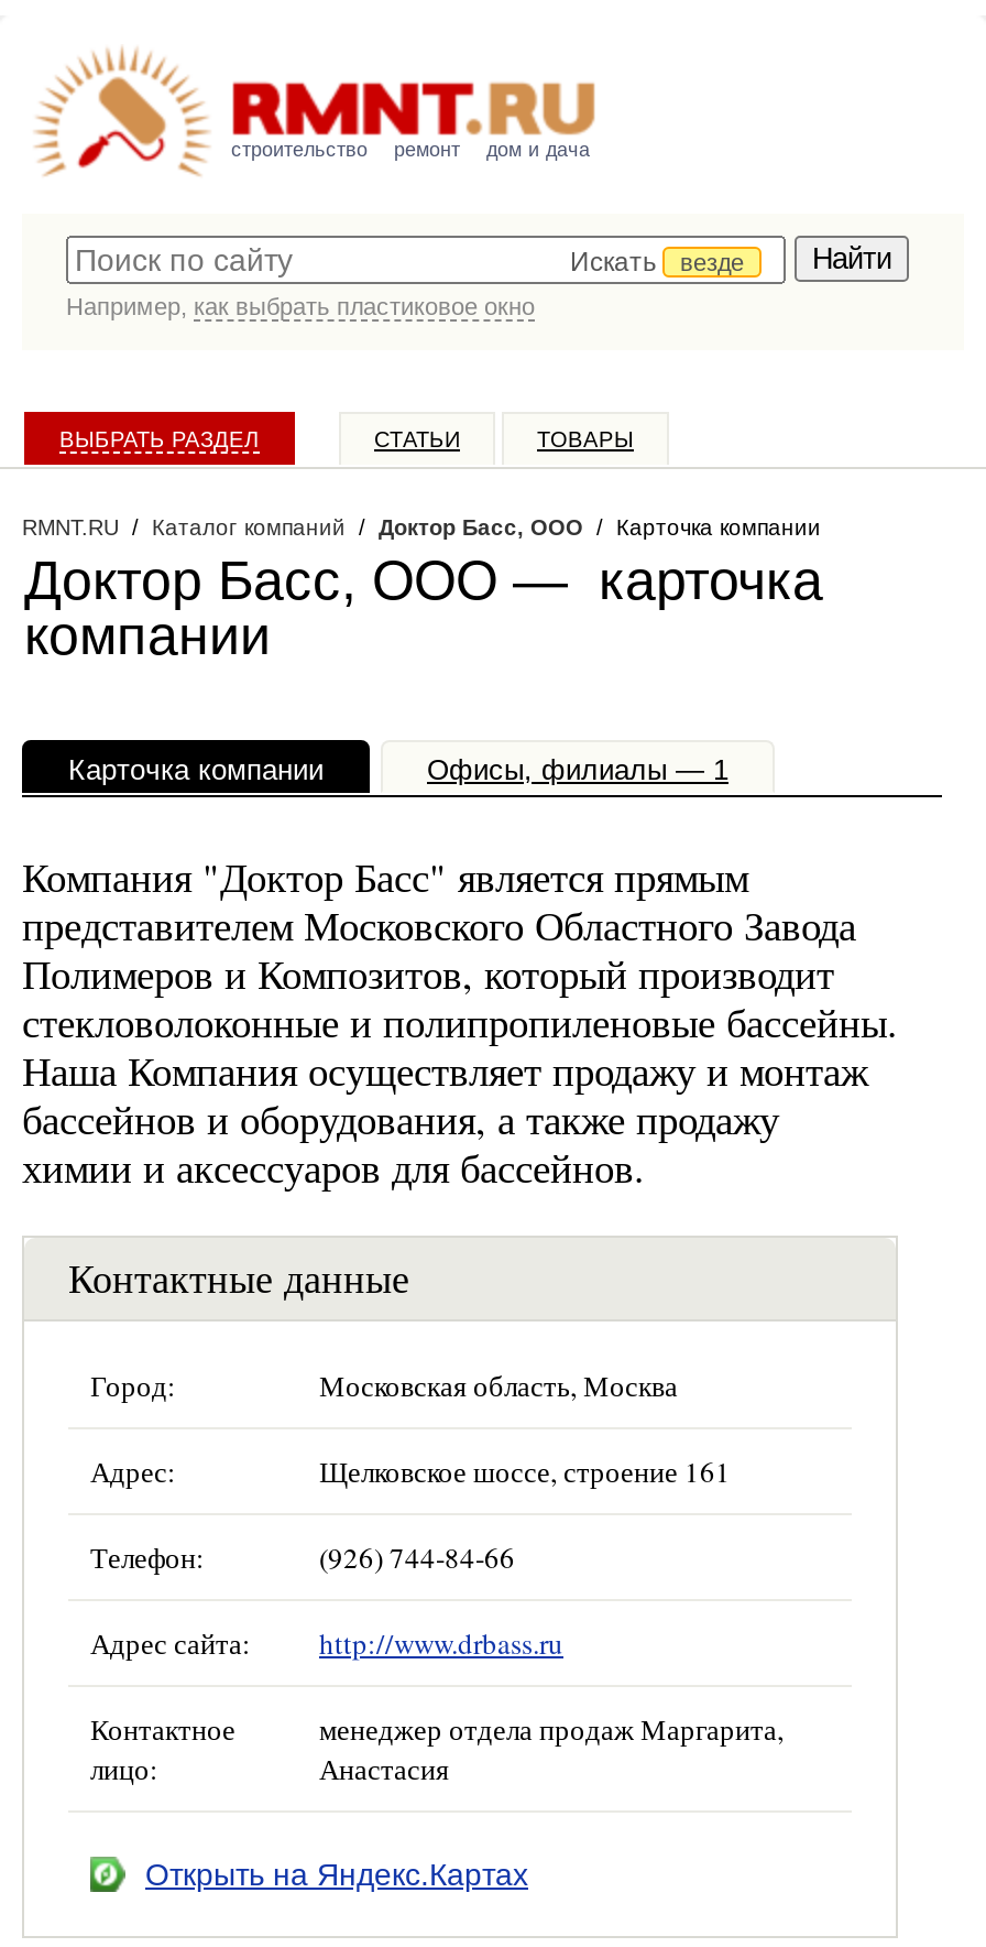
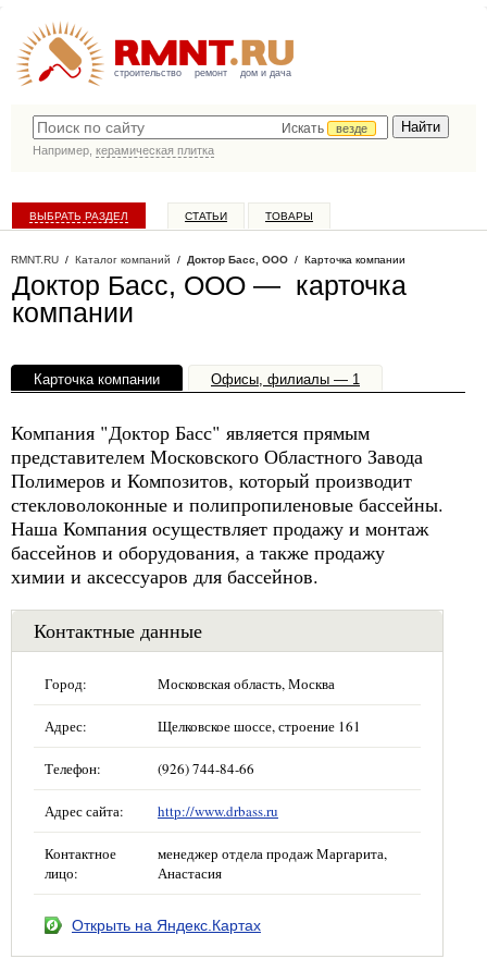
- Например, как выбрать пластиковое окно
+ Например, керамическая плитка
